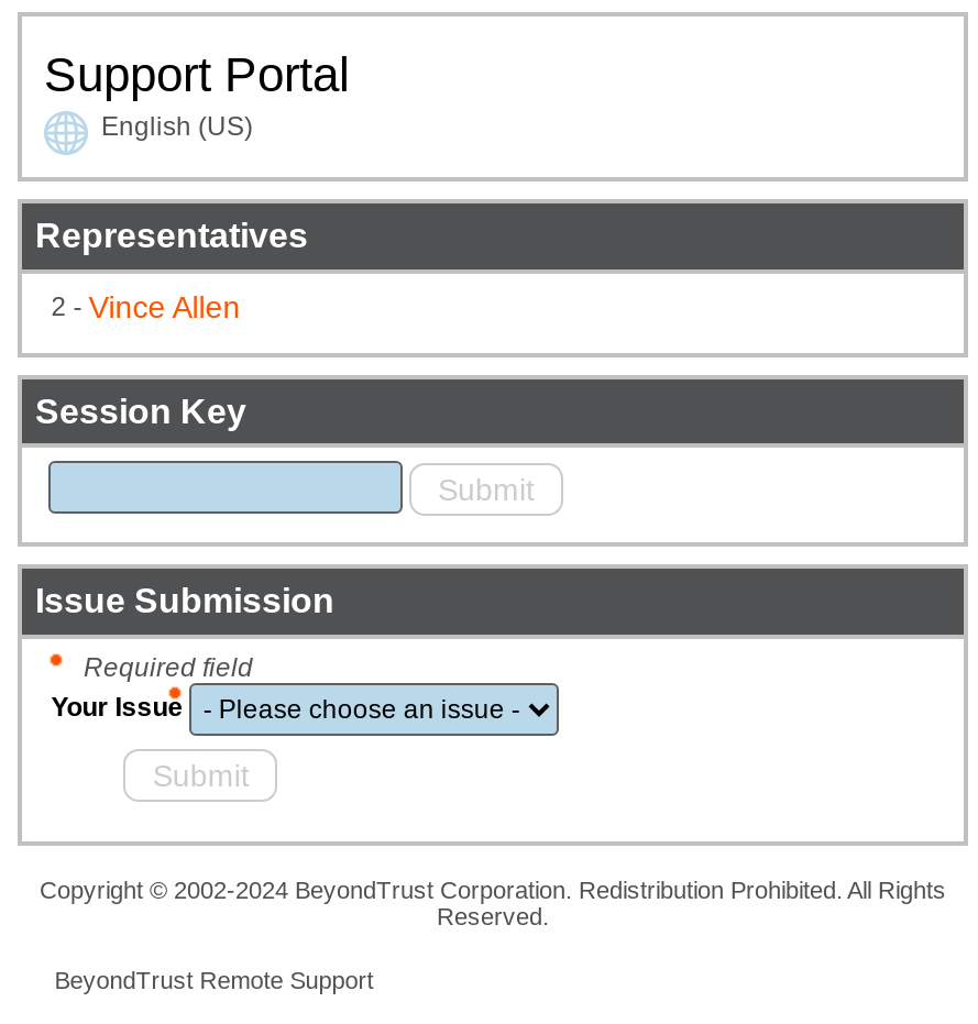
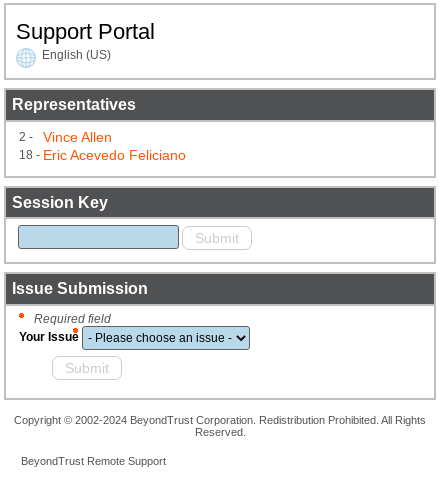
- 2 - Vince Allen
+ 2 -
+ Vince Allen
+ 18 - Eric Acevedo Feliciano
